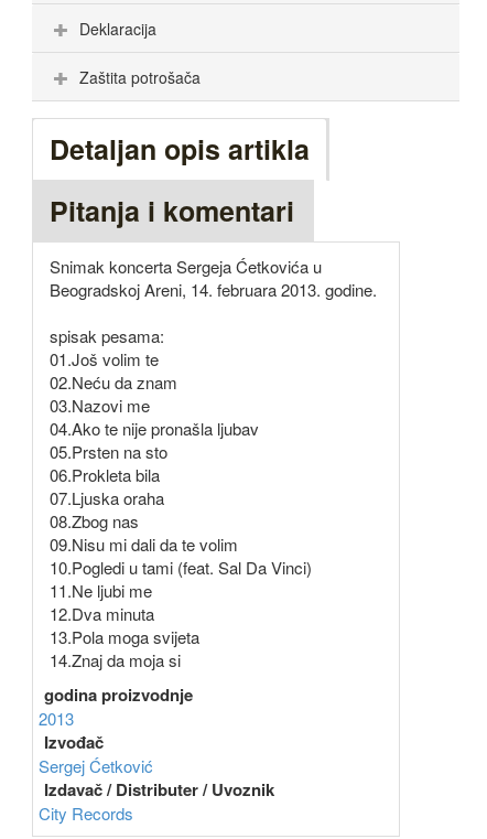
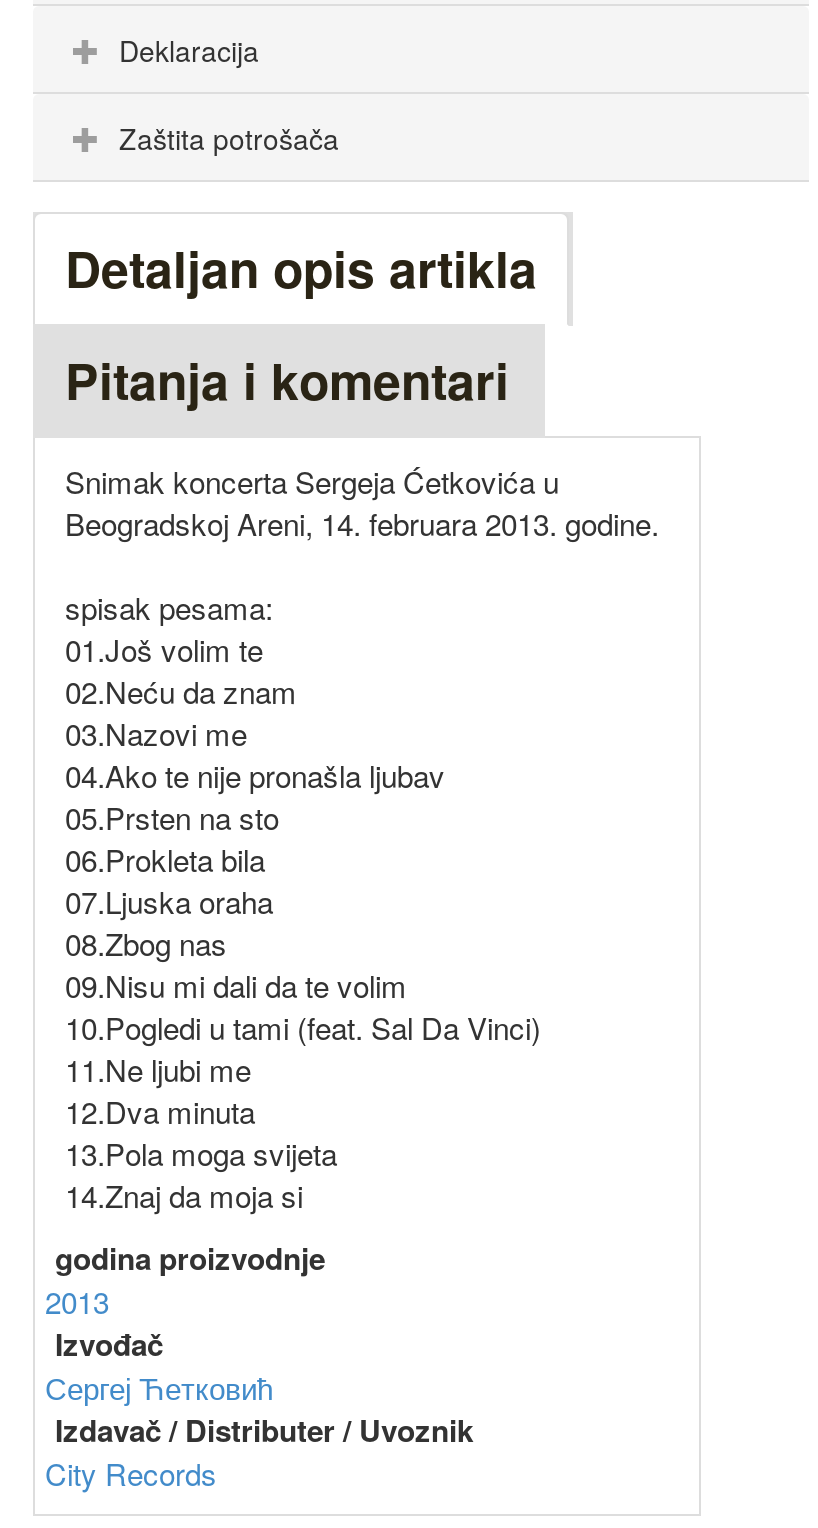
- Sergej Ćetković
+ Сергеј Ћетковић
